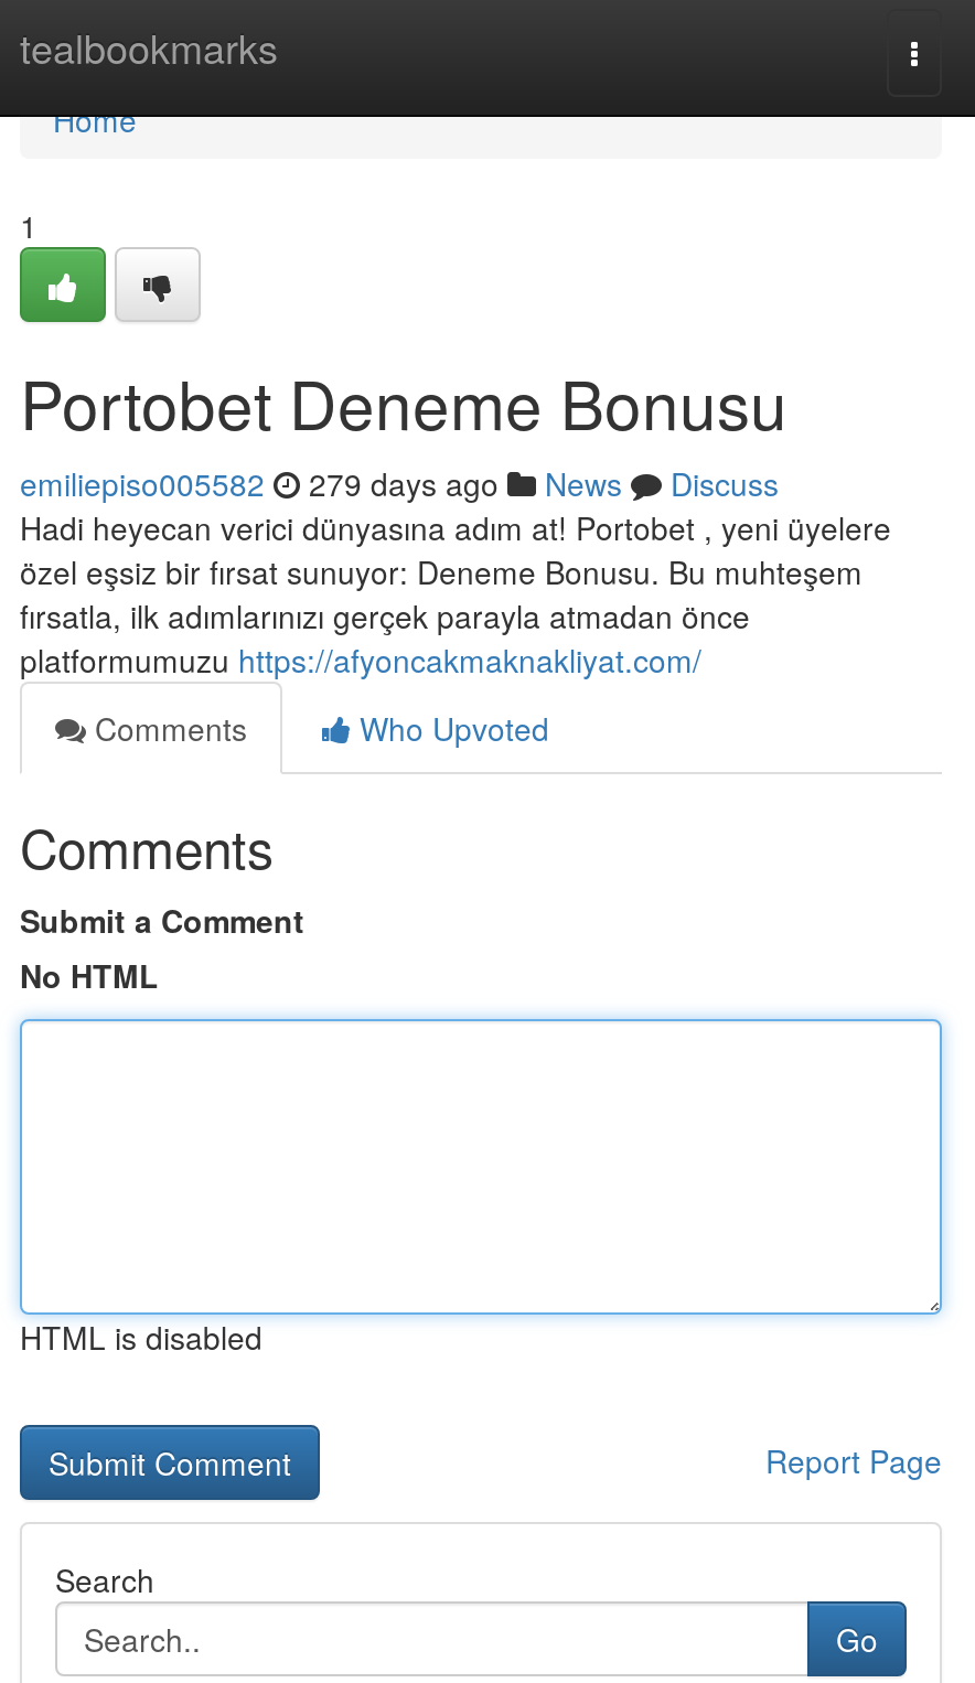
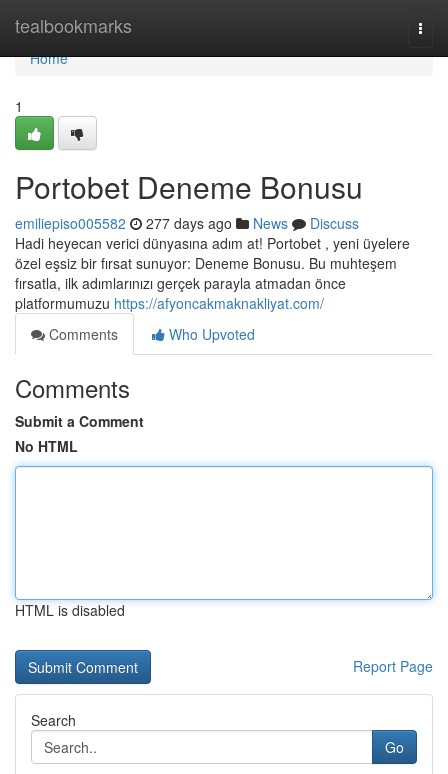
- emiliepiso005582 279 days ago News Discuss
+ emiliepiso005582 277 days ago News Discuss
